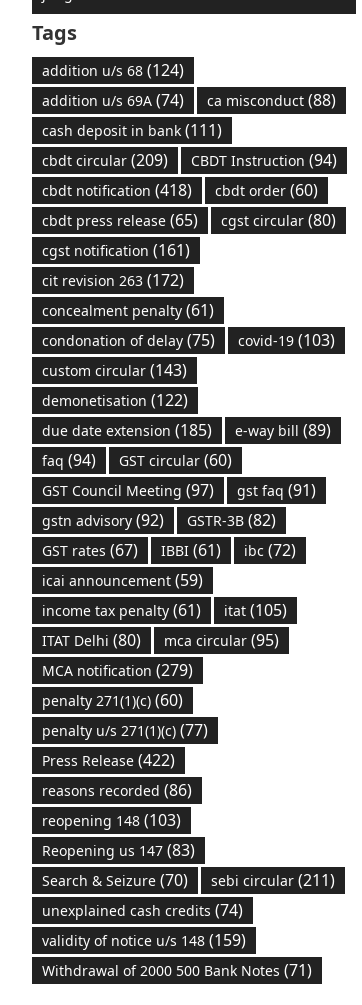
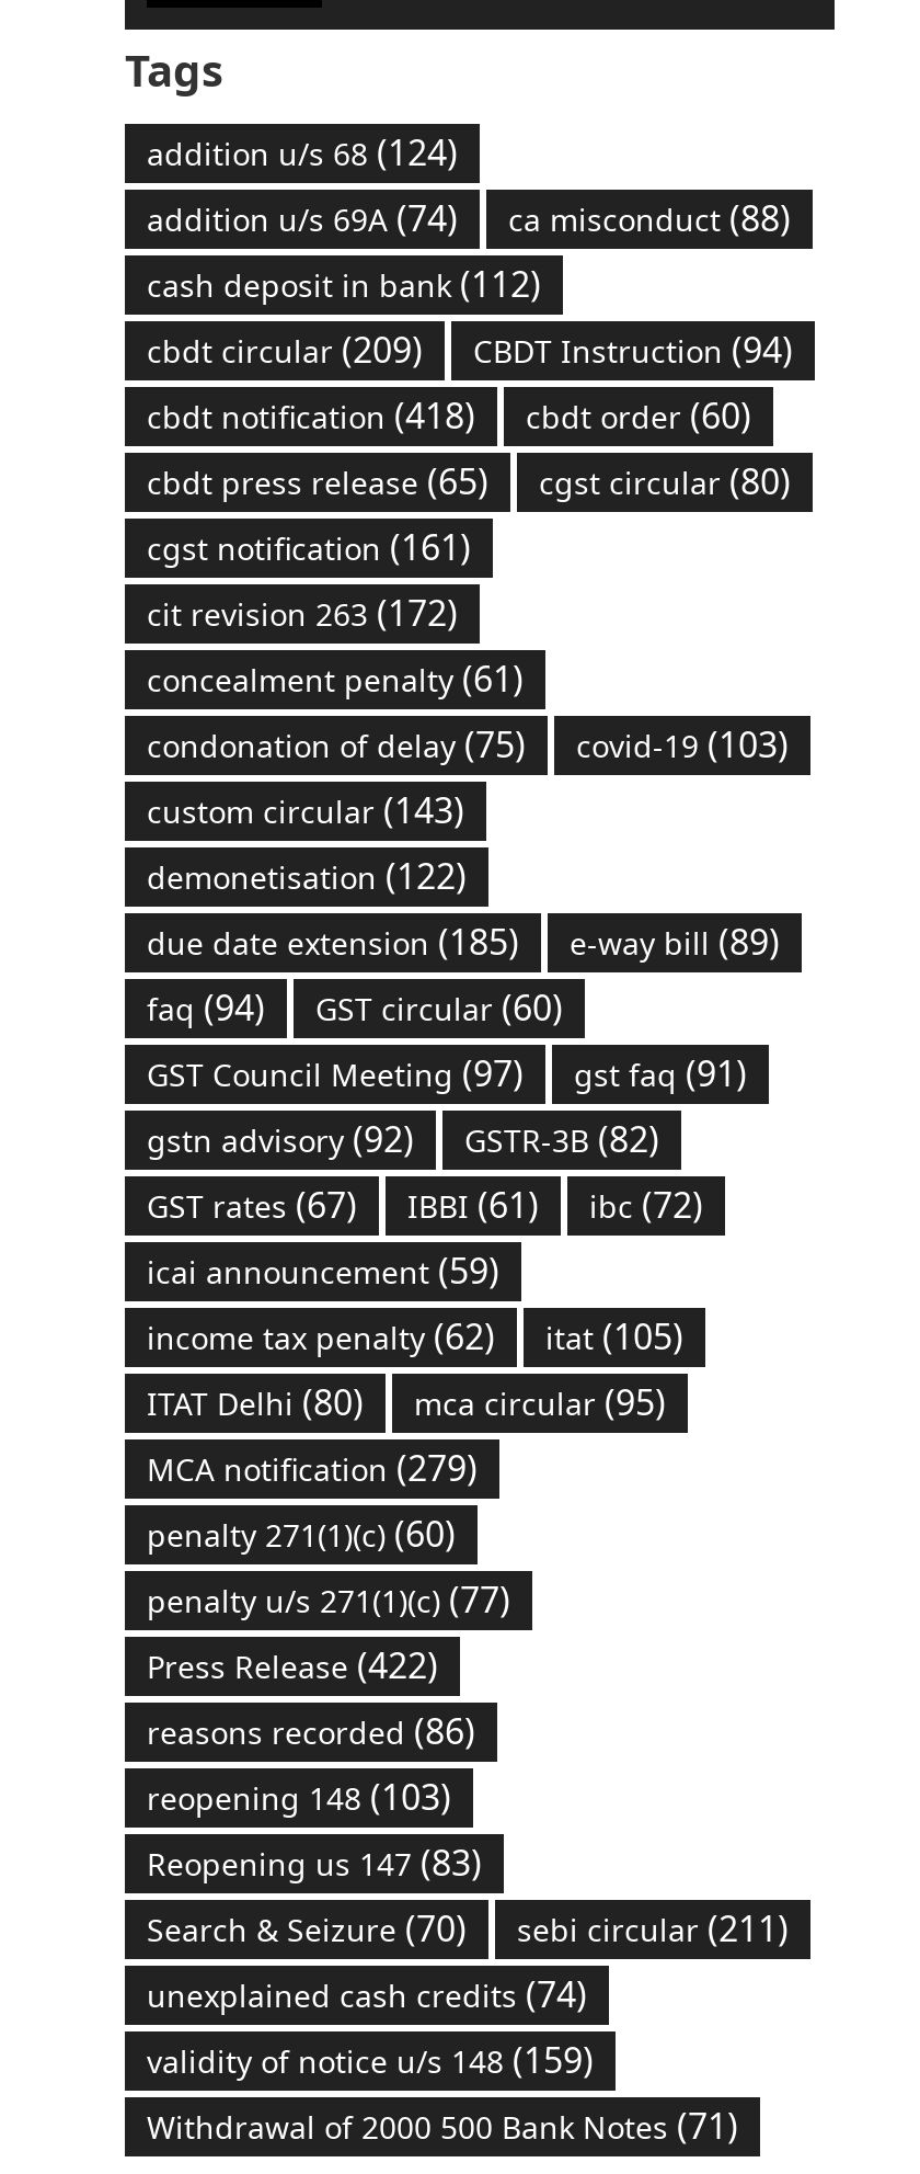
- cash deposit in bank (111)
+ cash deposit in bank (112)

- income tax penalty (61)
+ income tax penalty (62)
